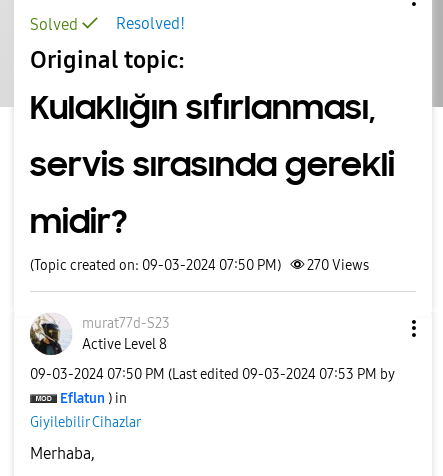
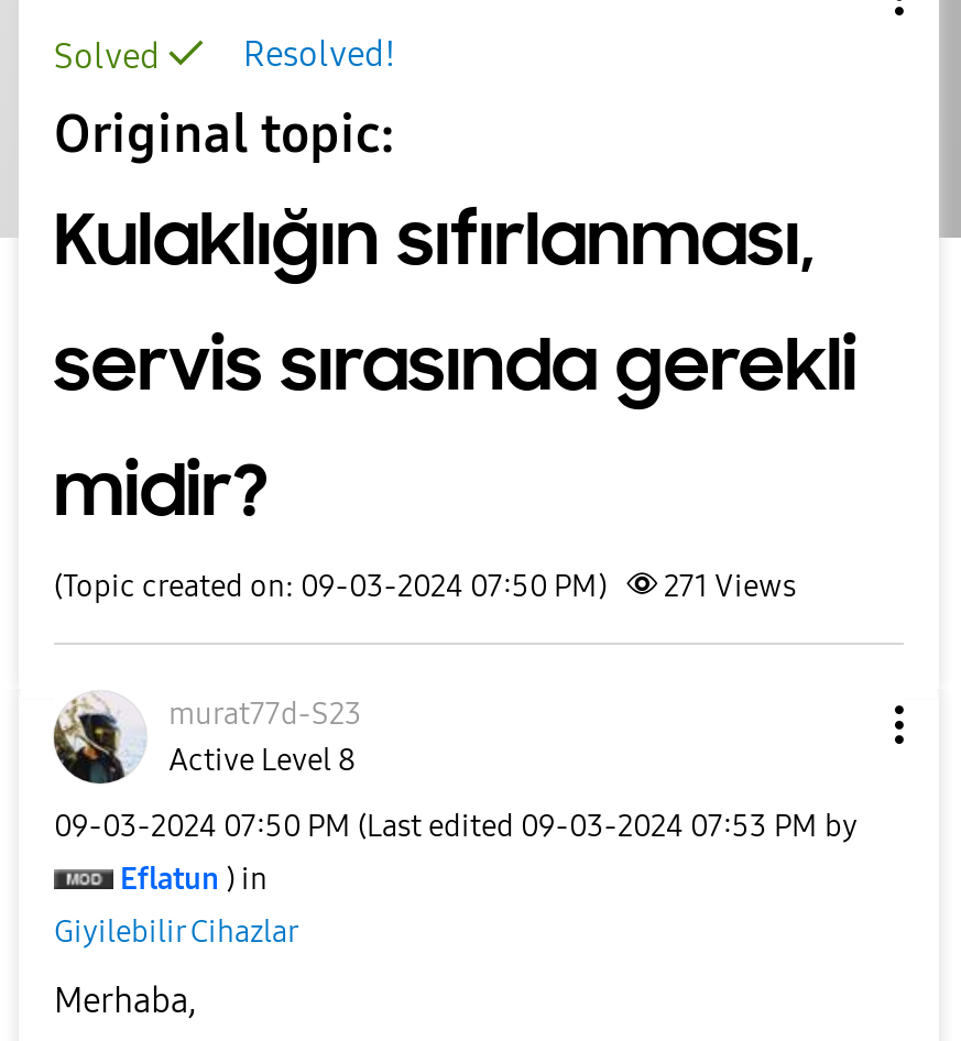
- (Topic created on: 09-03-2024 07:50 PM) 270 Views
+ (Topic created on: 09-03-2024 07:50 PM) 271 Views
